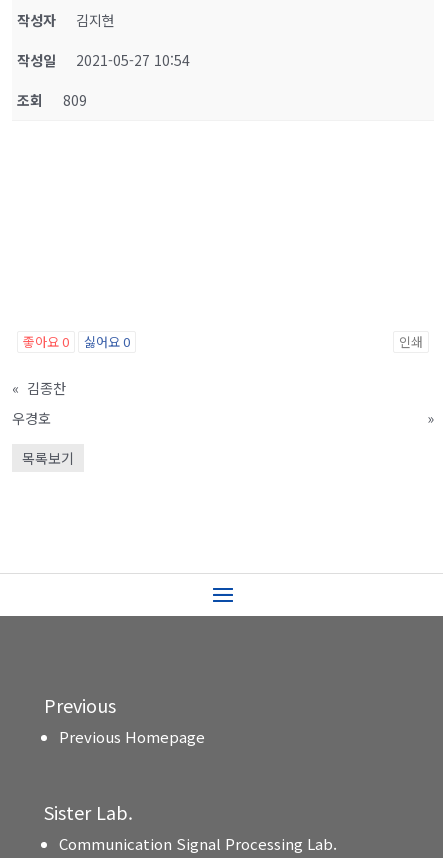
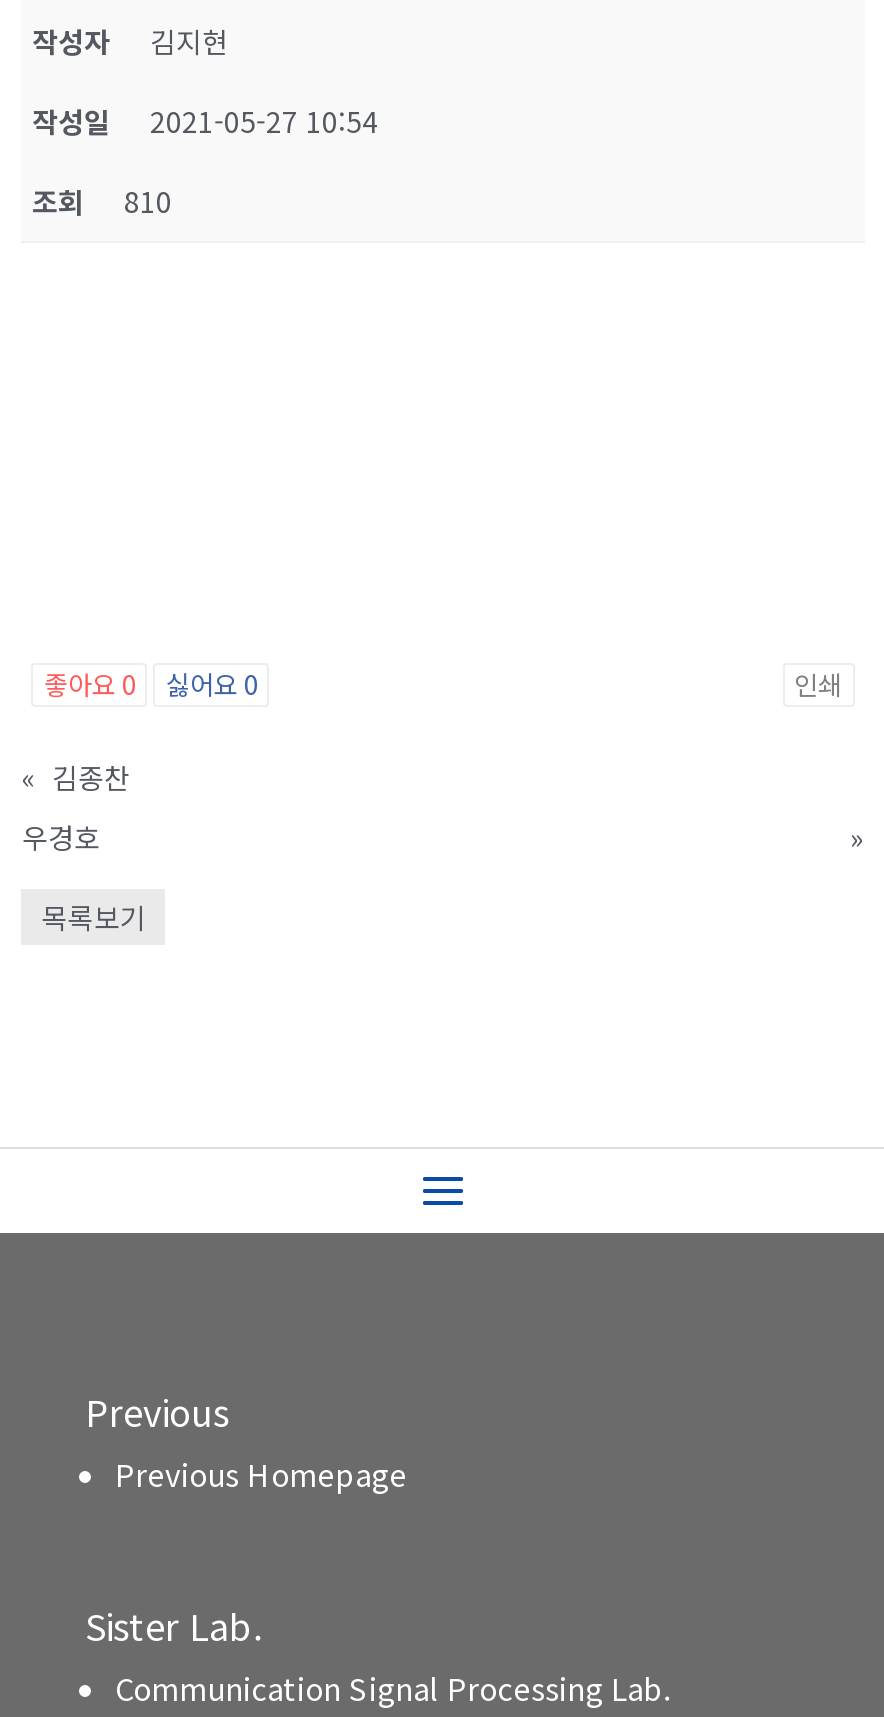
- 조회 809
+ 조회 810
